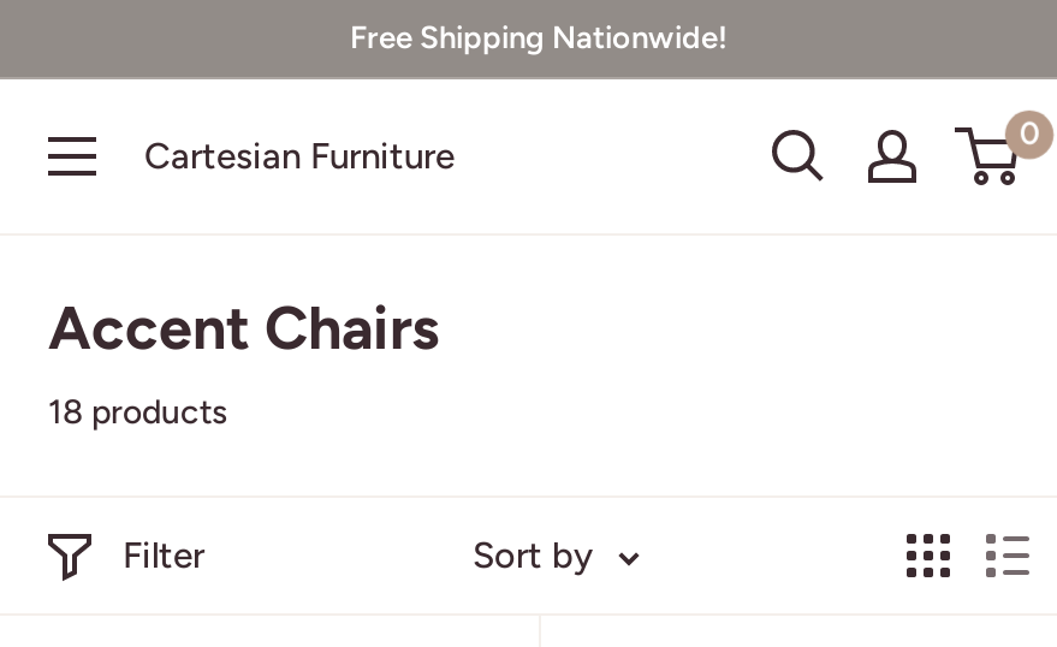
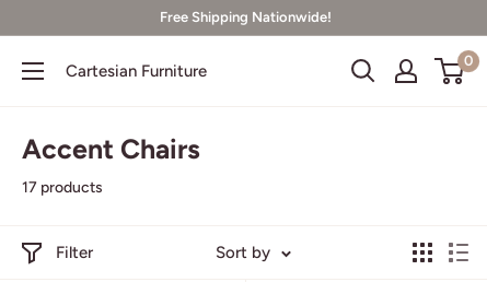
- 18 products
+ 17 products
